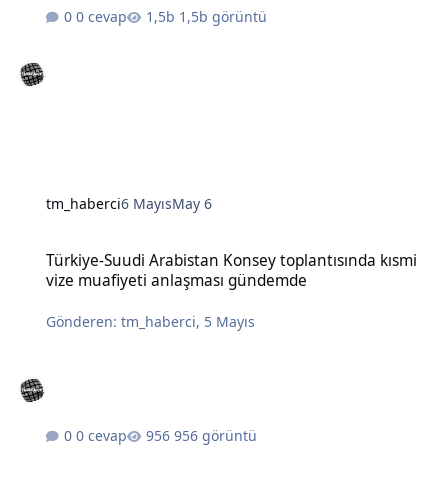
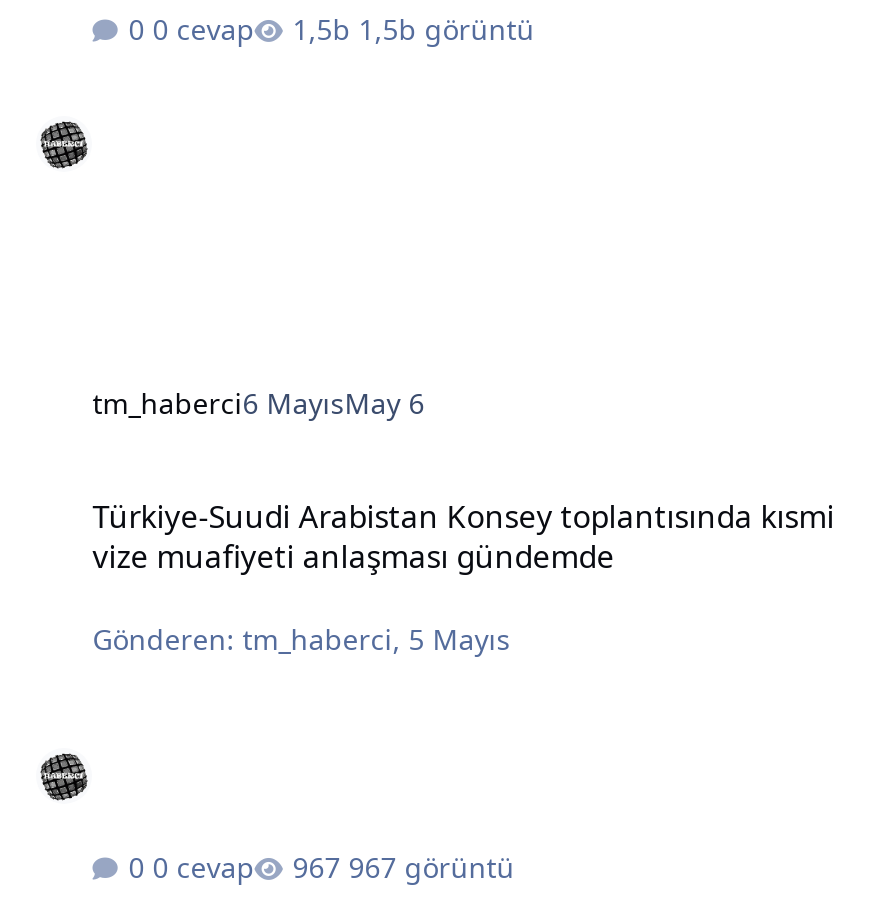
- 956 görüntü
+ 967 görüntü
